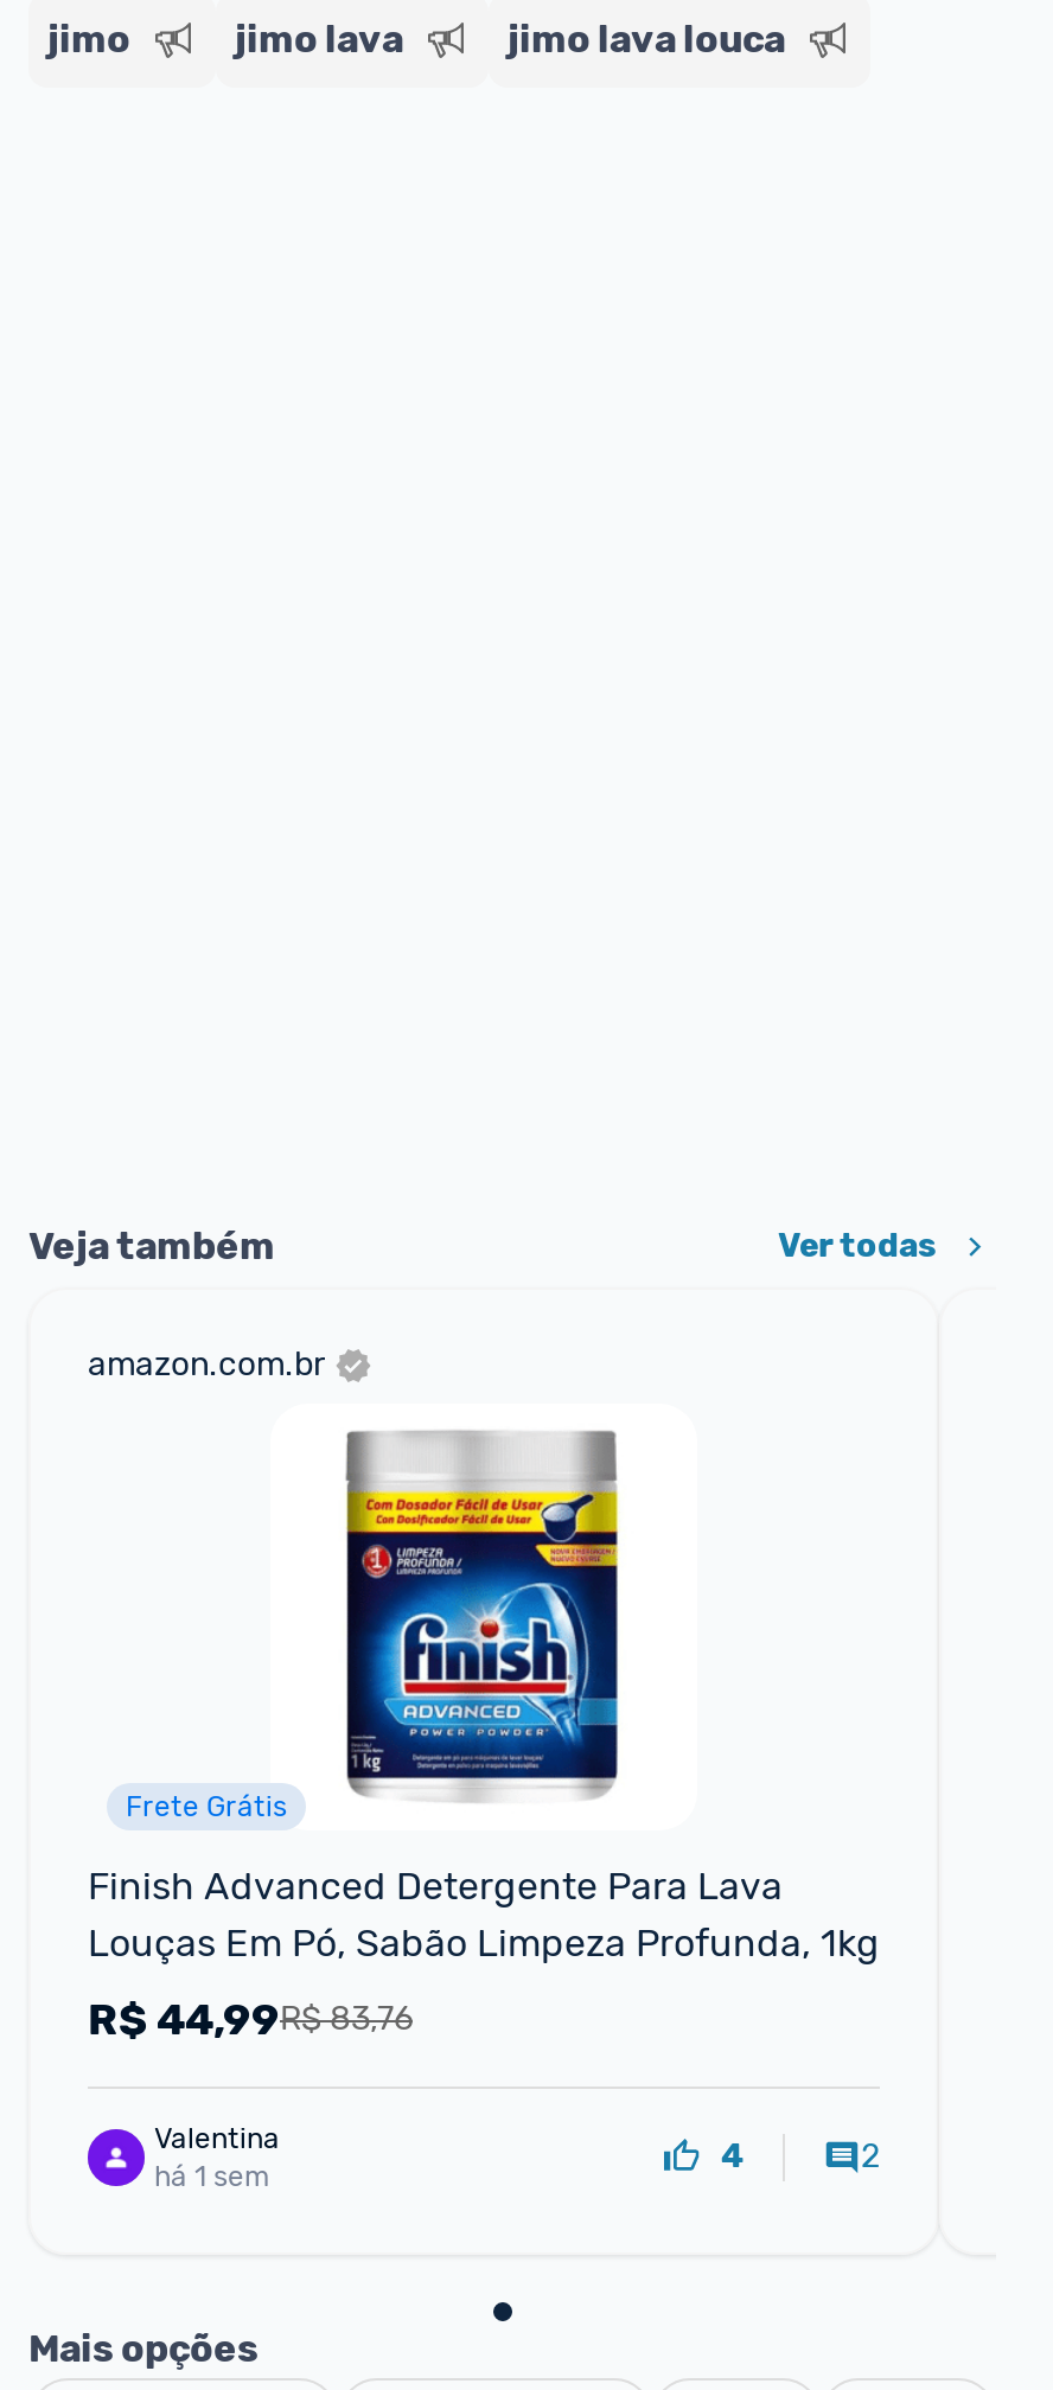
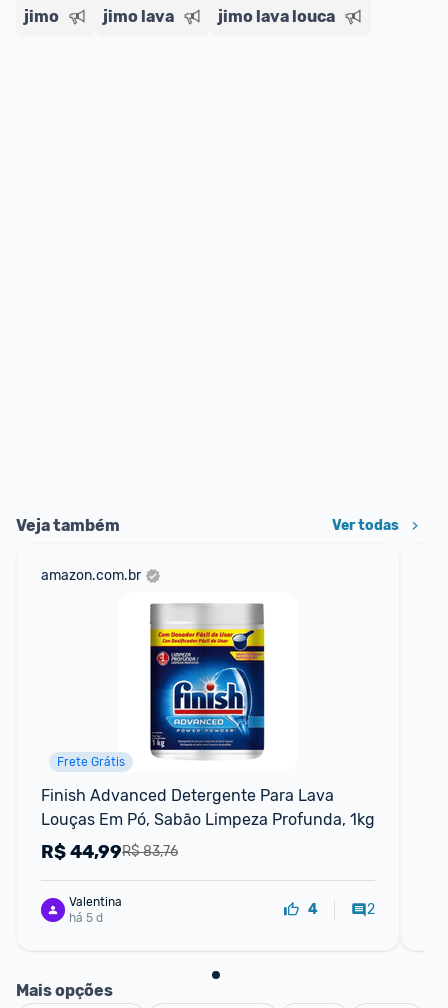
- há 1 sem
+ há 5 d
